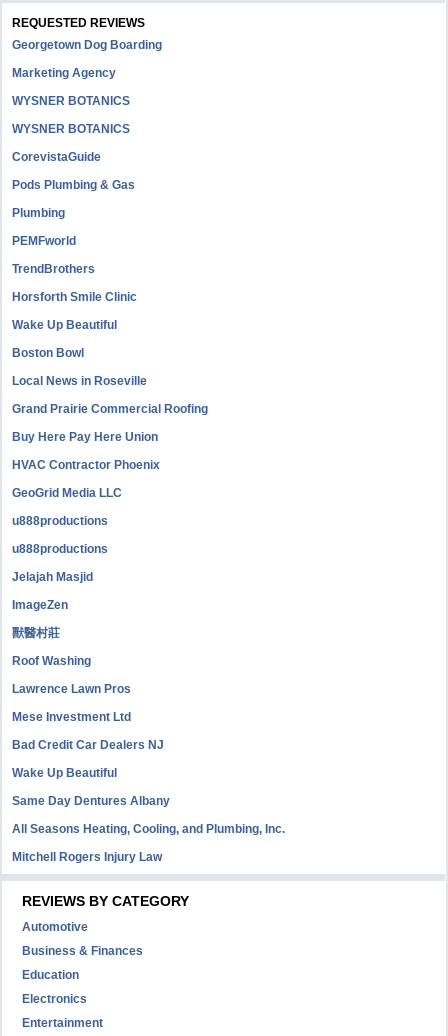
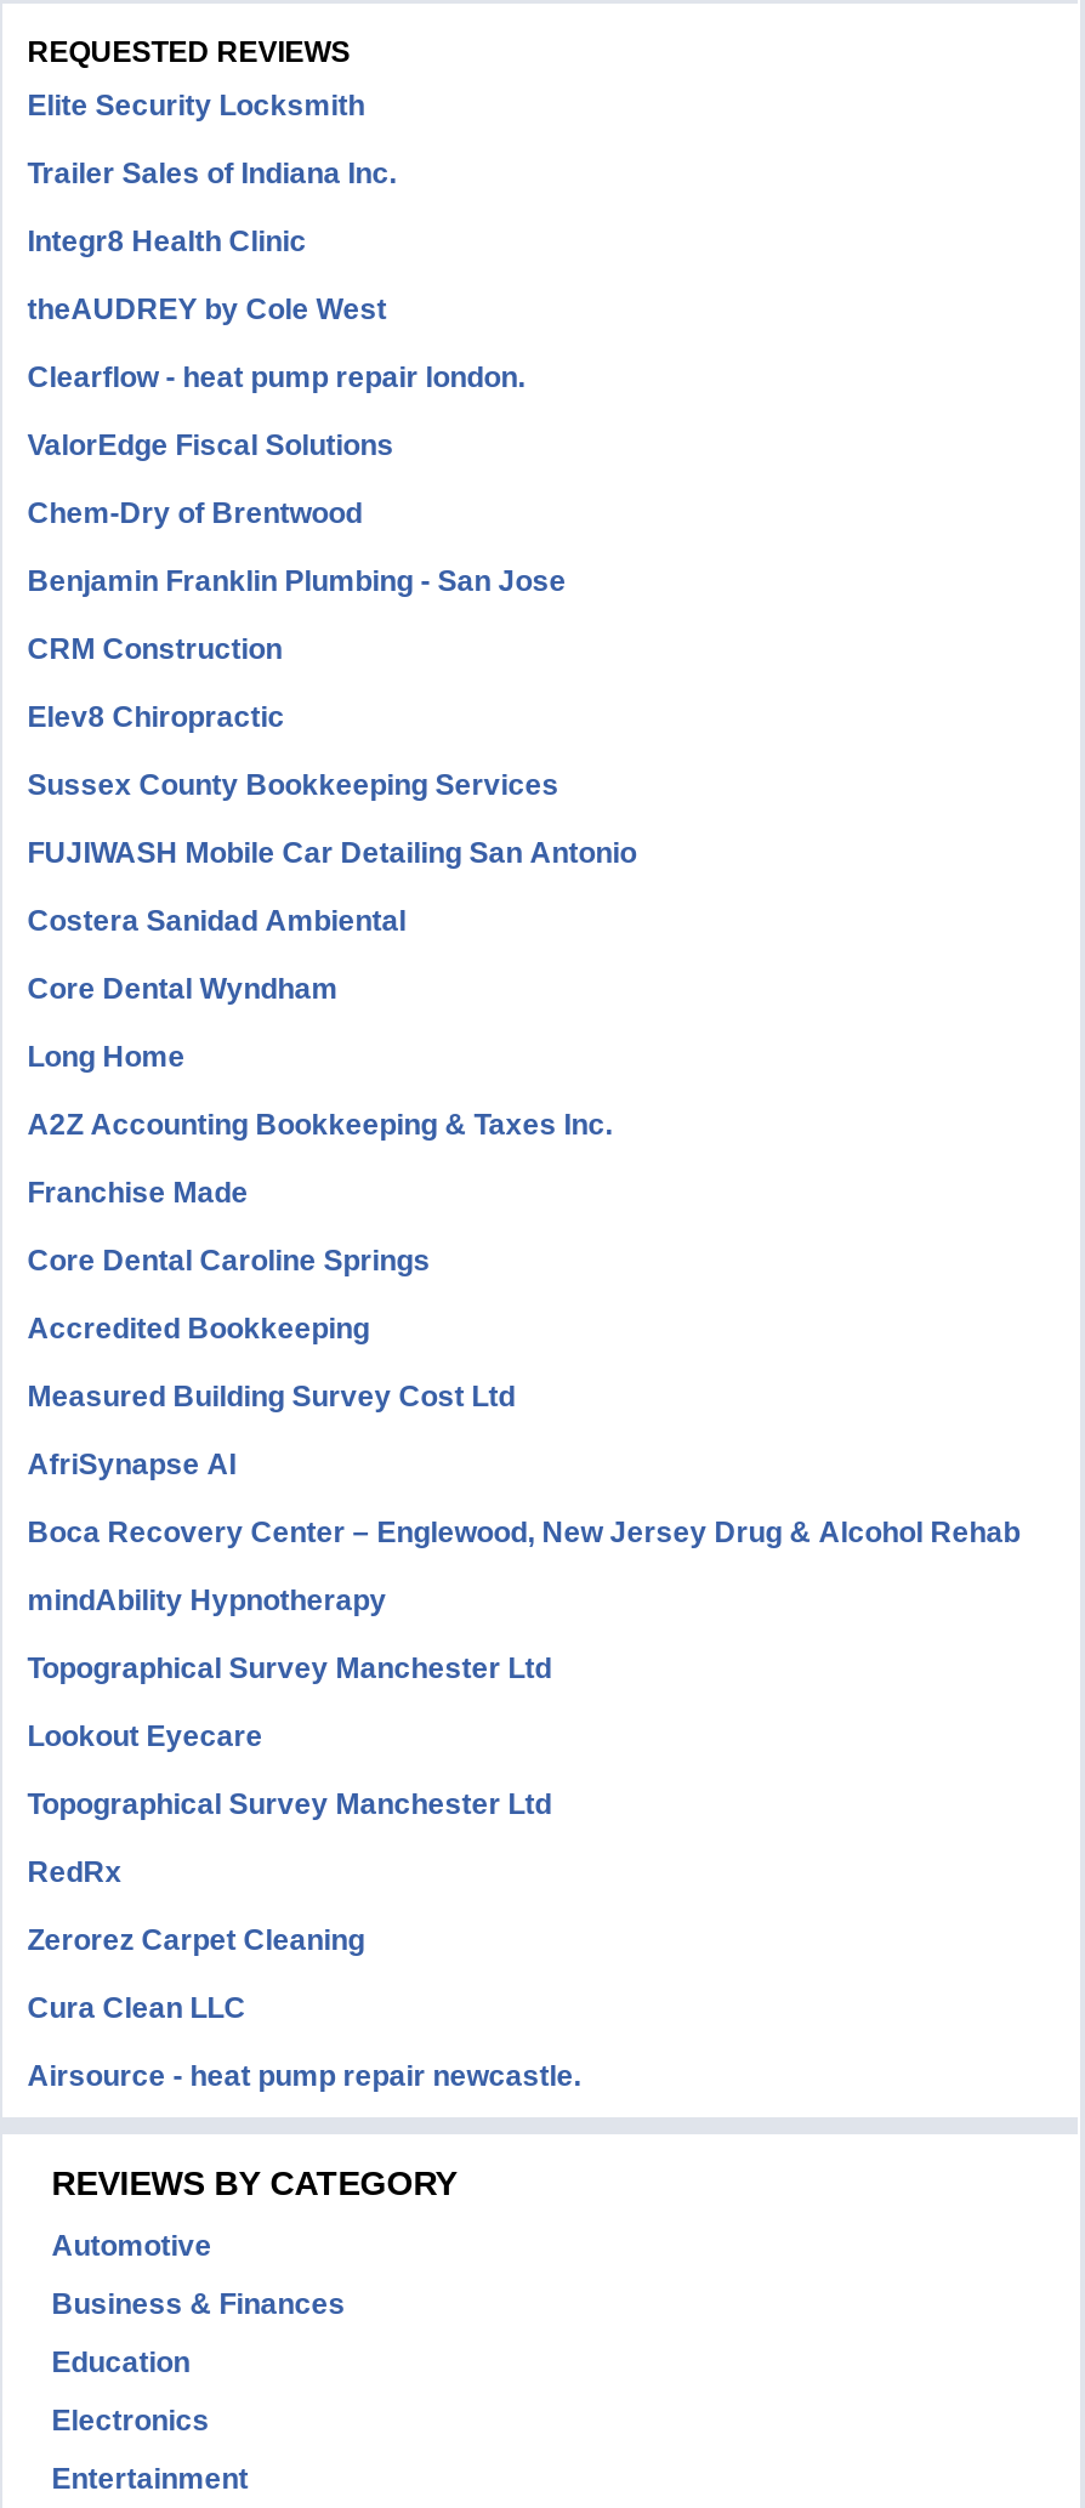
- Georgetown Dog Boarding
+ Elite Security Locksmith

- Marketing Agency
+ Trailer Sales of Indiana Inc.

- WYSNER BOTANICS
+ Integr8 Health Clinic

- WYSNER BOTANICS
+ theAUDREY by Cole West

- CorevistaGuide
+ Clearflow - heat pump repair london.

- Pods Plumbing & Gas
+ ValorEdge Fiscal Solutions

- Plumbing
+ Chem-Dry of Brentwood

- PEMFworld
+ Benjamin Franklin Plumbing - San Jose

- TrendBrothers
+ CRM Construction

- Horsforth Smile Clinic
+ Elev8 Chiropractic

- Wake Up Beautiful
+ Sussex County Bookkeeping Services

- Boston Bowl
+ FUJIWASH Mobile Car Detailing San Antonio

- Local News in Roseville
+ Costera Sanidad Ambiental

- Grand Prairie Commercial Roofing
+ Core Dental Wyndham

- Buy Here Pay Here Union
+ Long Home

- HVAC Contractor Phoenix
+ A2Z Accounting Bookkeeping & Taxes Inc.

- GeoGrid Media LLC
+ Franchise Made

- u888productions
+ Core Dental Caroline Springs

- u888productions
+ Accredited Bookkeeping

- Jelajah Masjid
+ Measured Building Survey Cost Ltd

- ImageZen
+ AfriSynapse AI

- 獸醫村莊
+ Boca Recovery Center – Englewood, New Jersey Drug & Alcohol Rehab

- Roof Washing
+ mindAbility Hypnotherapy

- Lawrence Lawn Pros
+ Topographical Survey Manchester Ltd

- Mese Investment Ltd
+ Lookout Eyecare

- Bad Credit Car Dealers NJ
+ Topographical Survey Manchester Ltd

- Wake Up Beautiful
+ RedRx

- Same Day Dentures Albany
+ Zerorez Carpet Cleaning

- All Seasons Heating, Cooling, and Plumbing, Inc.
+ Cura Clean LLC

- Mitchell Rogers Injury Law
+ Airsource - heat pump repair newcastle.
